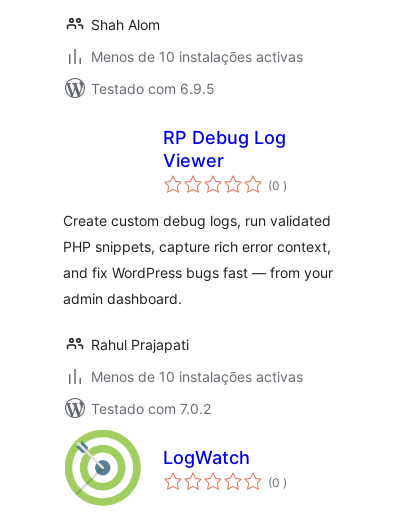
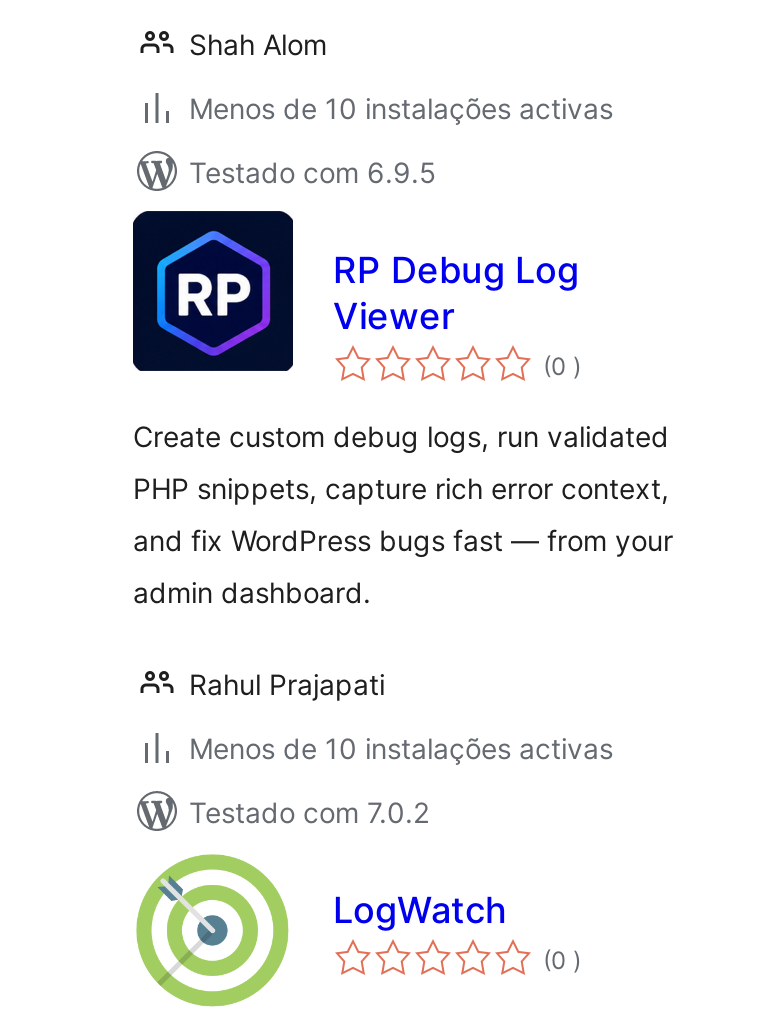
+ [image]
